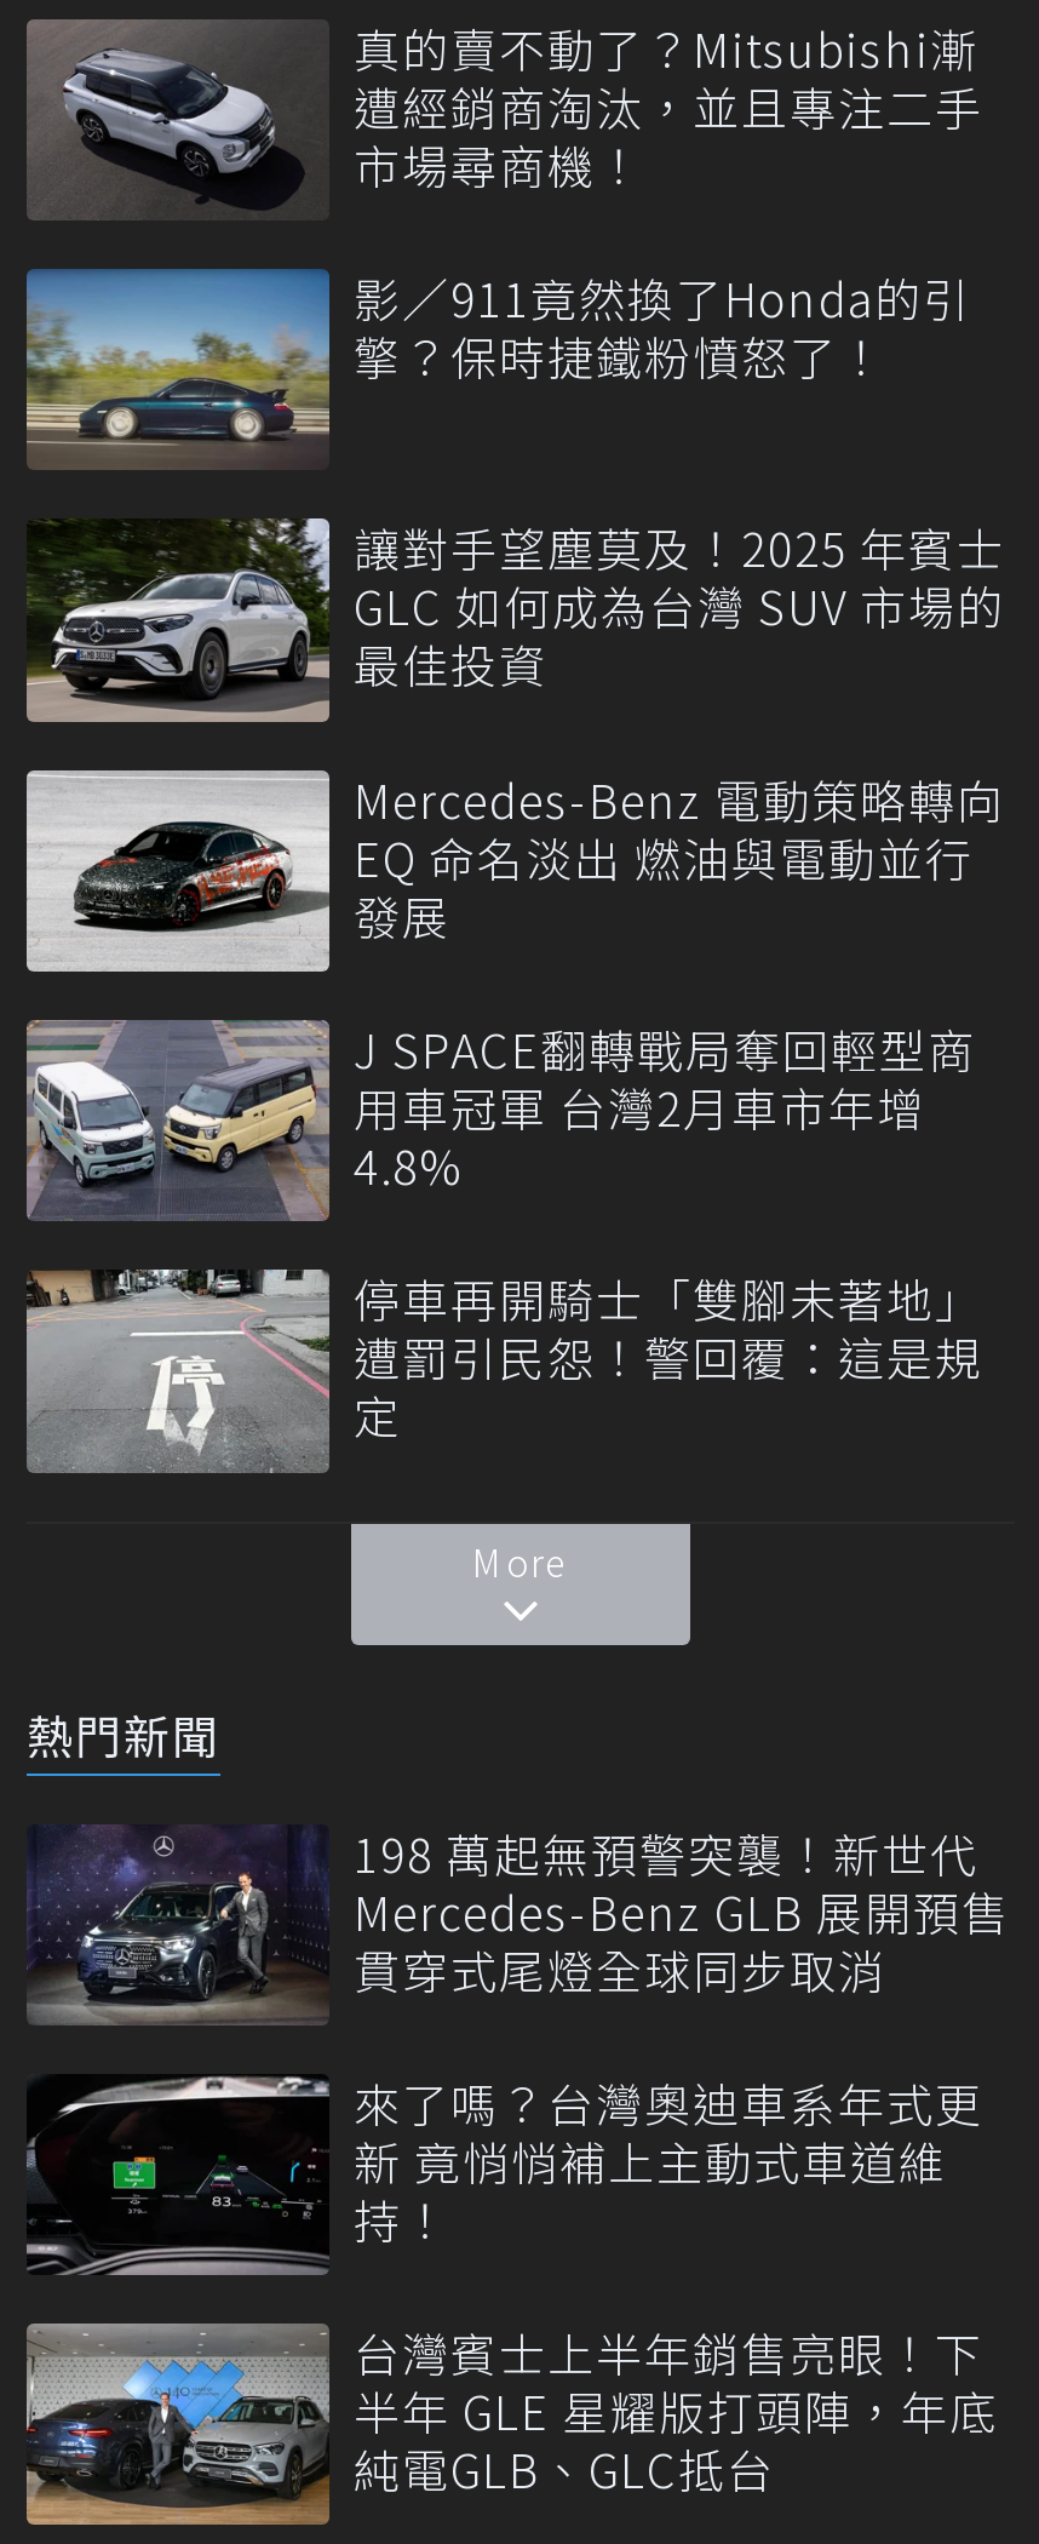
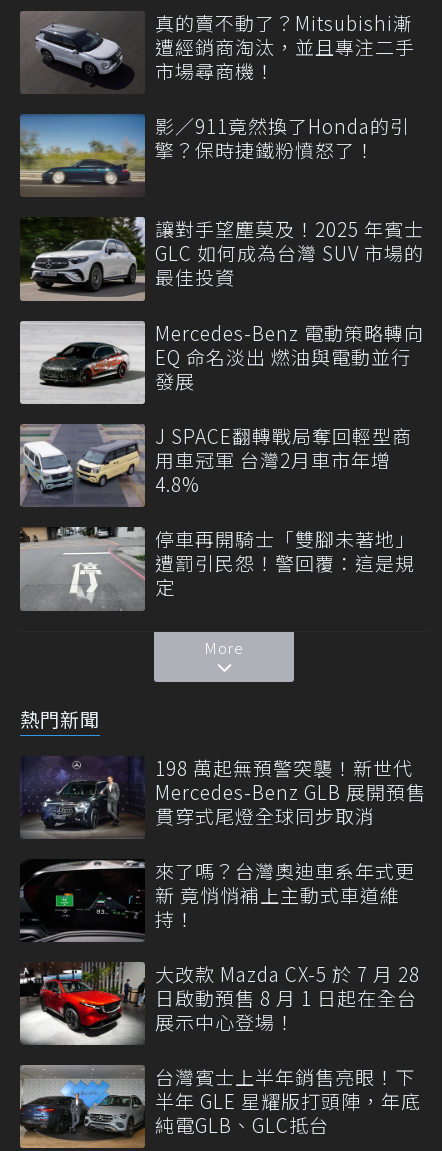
+ [image]
+ 大改款 Mazda CX-5 於 7 月 28
+ 日啟動預售 8 月 1 日起在全台
+ 展示中心登場！
